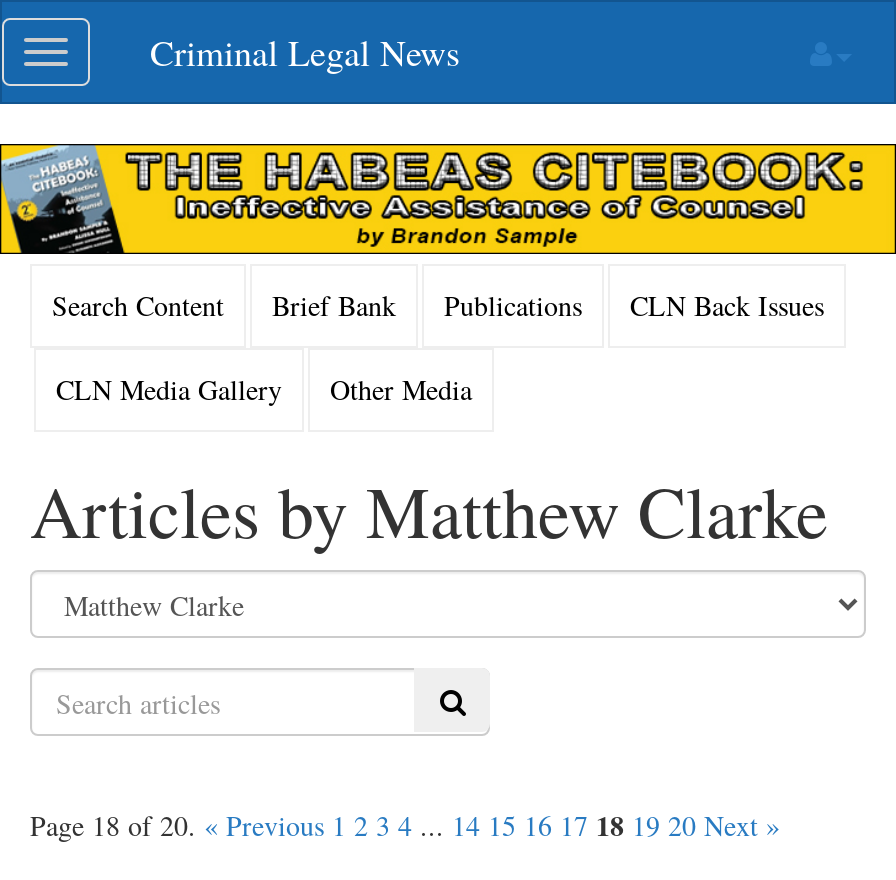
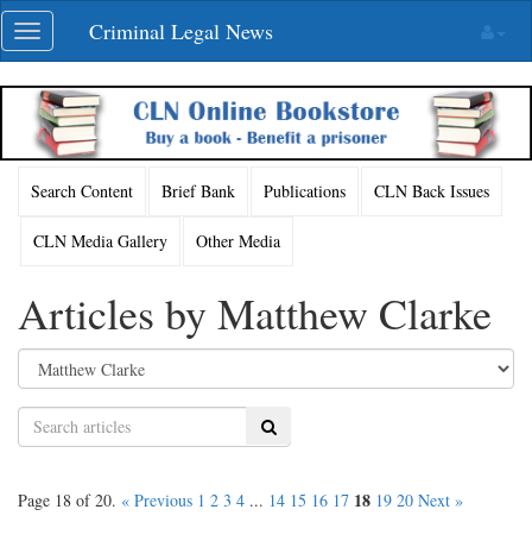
- [image]
+ [image]
